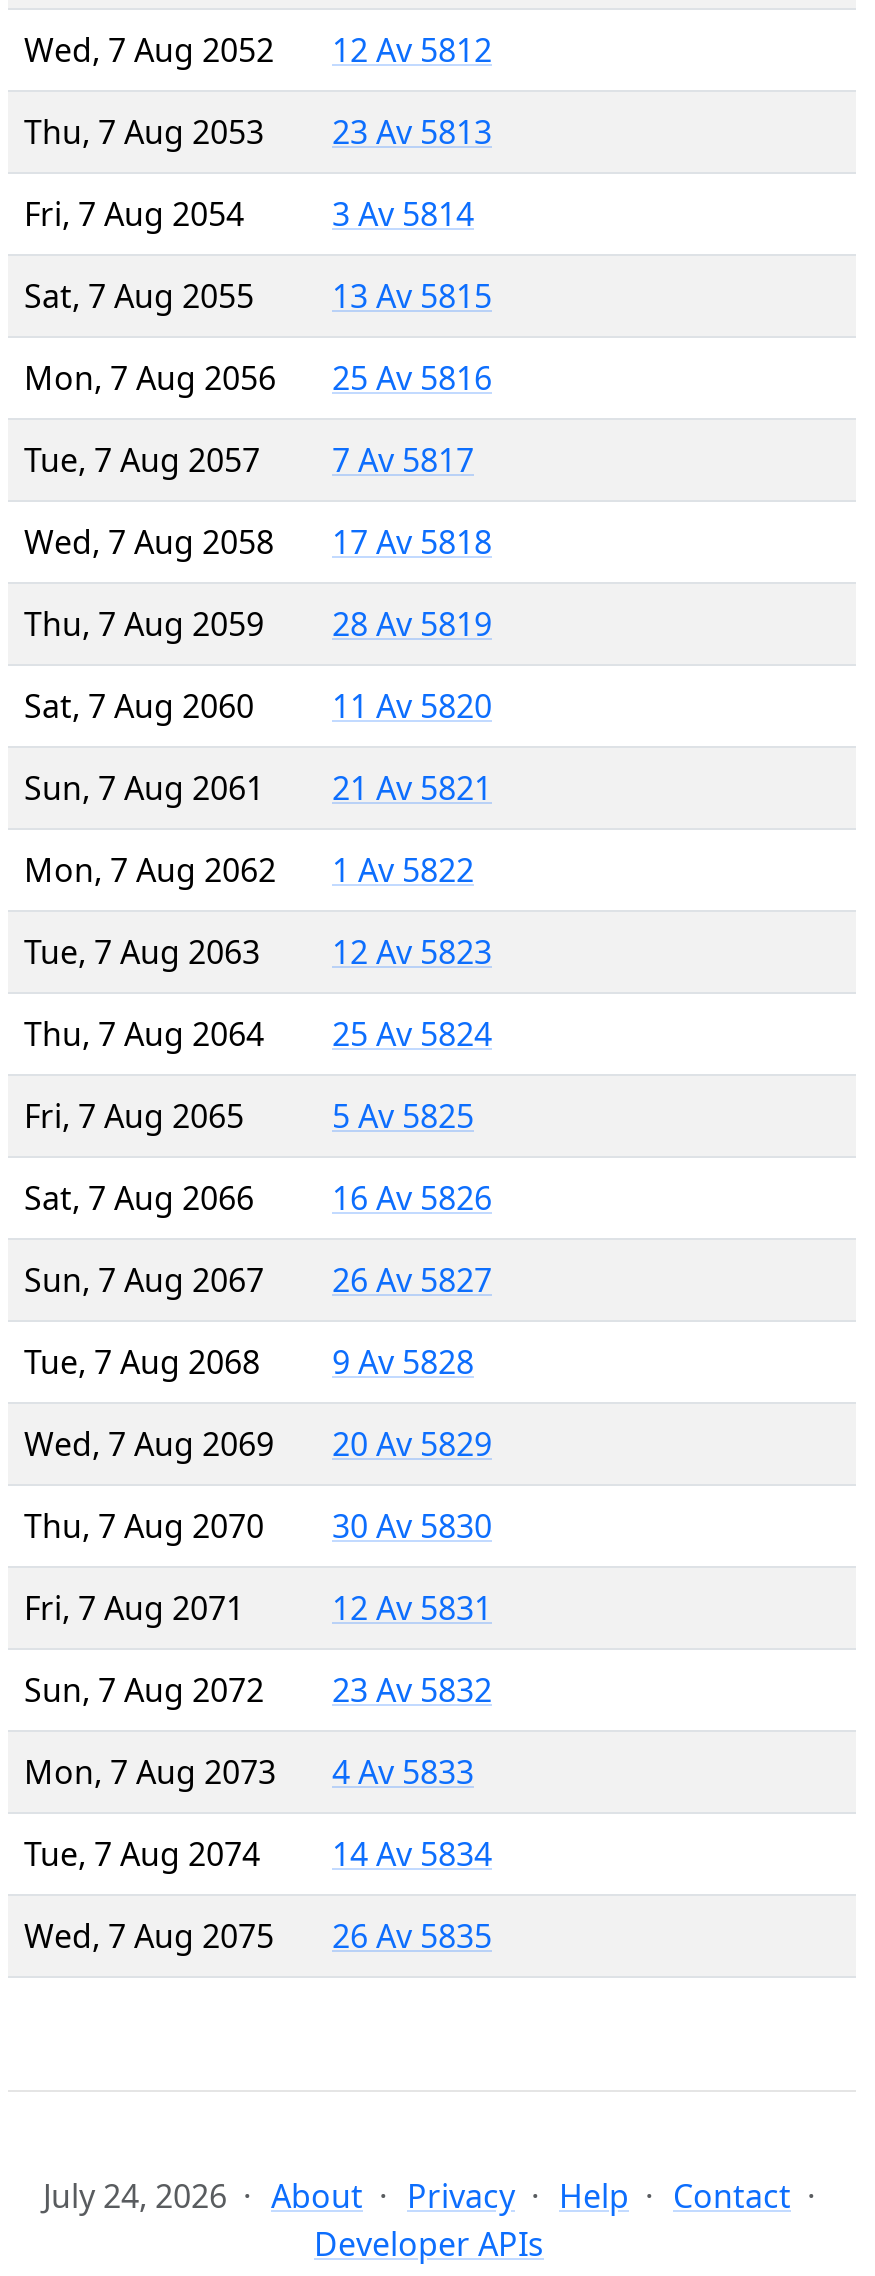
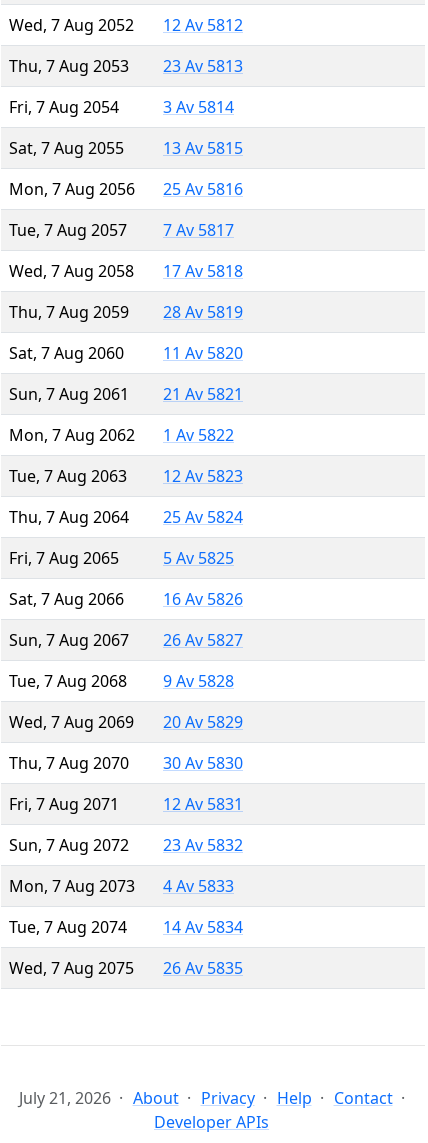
- July 24, 2026 About Privacy Help Contact
+ July 21, 2026 About Privacy Help Contact
